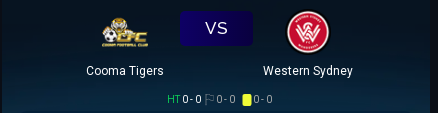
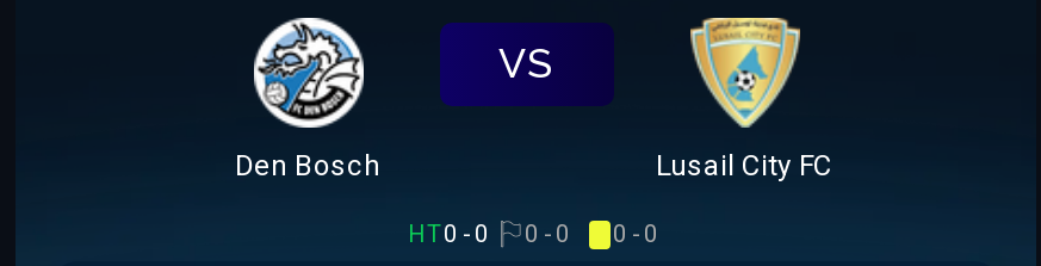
- [image]
- Cooma Tigers
+ [image]
+ Den Bosch

- [image]
- Western Sydney
+ [image]
+ Lusail City FC
